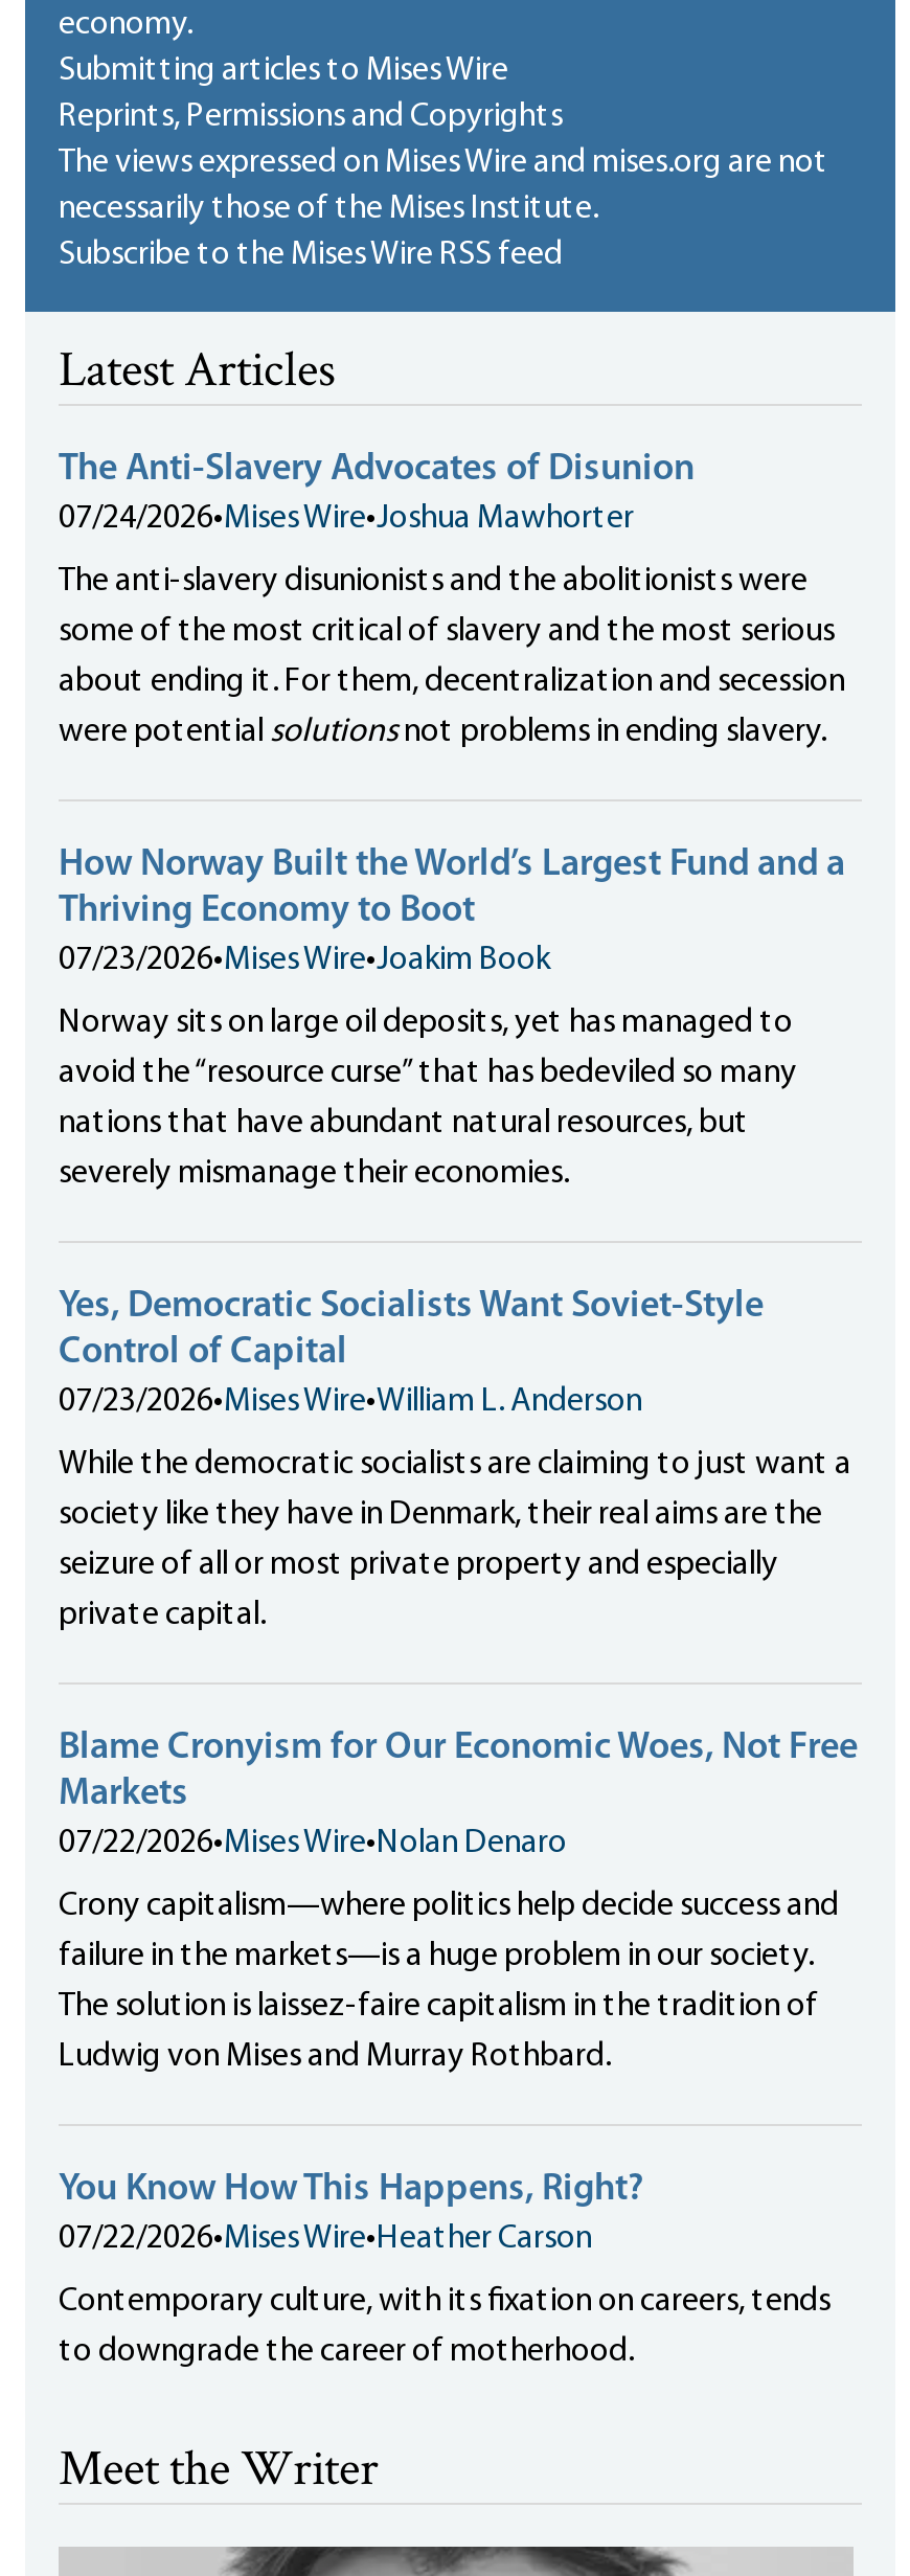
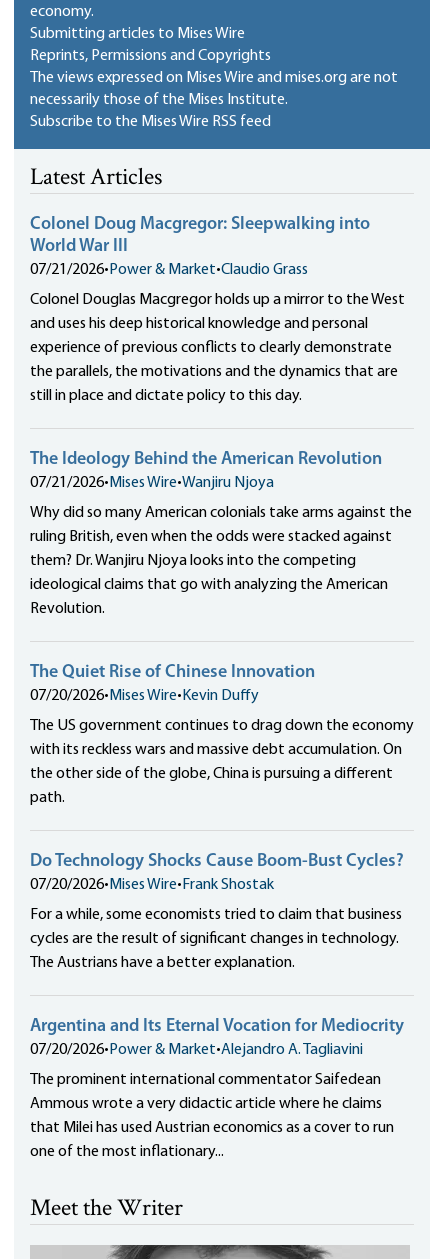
- The Anti-Slavery Advocates of Disunion
- 07/24/2026•Mises Wire•Joshua Mawhorter
- The anti-slavery disunionists and the abolitionists were
- some of the most critical of slavery and the most serious
- about ending it. For them, decentralization and secession
- were potential solutions not problems in ending slavery.
- How Norway Built the World’s Largest Fund and a
- Thriving Economy to Boot
- 07/23/2026•Mises Wire•Joakim Book
- Norway sits on large oil deposits, yet has managed to
- avoid the “resource curse” that has bedeviled so many
- nations that have abundant natural resources, but
- severely mismanage their economies.
- Yes, Democratic Socialists Want Soviet-Style
- Control of Capital
- 07/23/2026•Mises Wire•William L. Anderson
- While the democratic socialists are claiming to just want a
- society like they have in Denmark, their real aims are the
- seizure of all or most private property and especially
- private capital.
- Blame Cronyism for Our Economic Woes, Not Free
- Markets
- 07/22/2026•Mises Wire•Nolan Denaro
- Crony capitalism—where politics help decide success and
- failure in the markets—is a huge problem in our society.
- The solution is laissez-faire capitalism in the tradition of
- Ludwig von Mises and Murray Rothbard.
- You Know How This Happens, Right?
- 07/22/2026•Mises Wire•Heather Carson
- Contemporary culture, with its fixation on careers, tends
- to downgrade the career of motherhood.
+ Colonel Doug Macgregor: Sleepwalking into
+ World War III
+ 07/21/2026• Power & Market•Claudio Grass
+ Colonel Douglas Macgregor holds up a mirror to the West
+ and uses his deep historical knowledge and personal
+ experience of previous conflicts to clearly demonstrate
+ the parallels, the motivations and the dynamics that are
+ still in place and dictate policy to this day.
+ The Ideology Behind the American Revolution
+ 07/21/2026• Mises Wire•Wanjiru Njoya
+ Why did so many American colonials take arms against the
+ ruling British, even when the odds were stacked against
+ them? Dr. Wanjiru Njoya looks into the competing
+ ideological claims that go with analyzing the American
+ Revolution.
+ The Quiet Rise of Chinese Innovation
+ 07/20/2026• Mises Wire• Kevin Duffy
+ The US government continues to drag down the economy
+ with its reckless wars and massive debt accumulation. On
+ the other side of the globe, China is pursuing a different
+ path.
+ Do Technology Shocks Cause Boom-Bust Cycles?
+ 07/20/2026• Mises Wire• Frank Shostak
+ For a while, some economists tried to claim that business
+ cycles are the result of significant changes in technology.
+ The Austrians have a better explanation.
+ Argentina and Its Eternal Vocation for Mediocrity
+ 07/20/2026• Power & Market•Alejandro A. Tagliavini
+ The prominent international commentator Saifedean
+ Ammous wrote a very didactic article where he claims
+ that Milei has used Austrian economics as a cover to run
+ one of the most inflationary...
